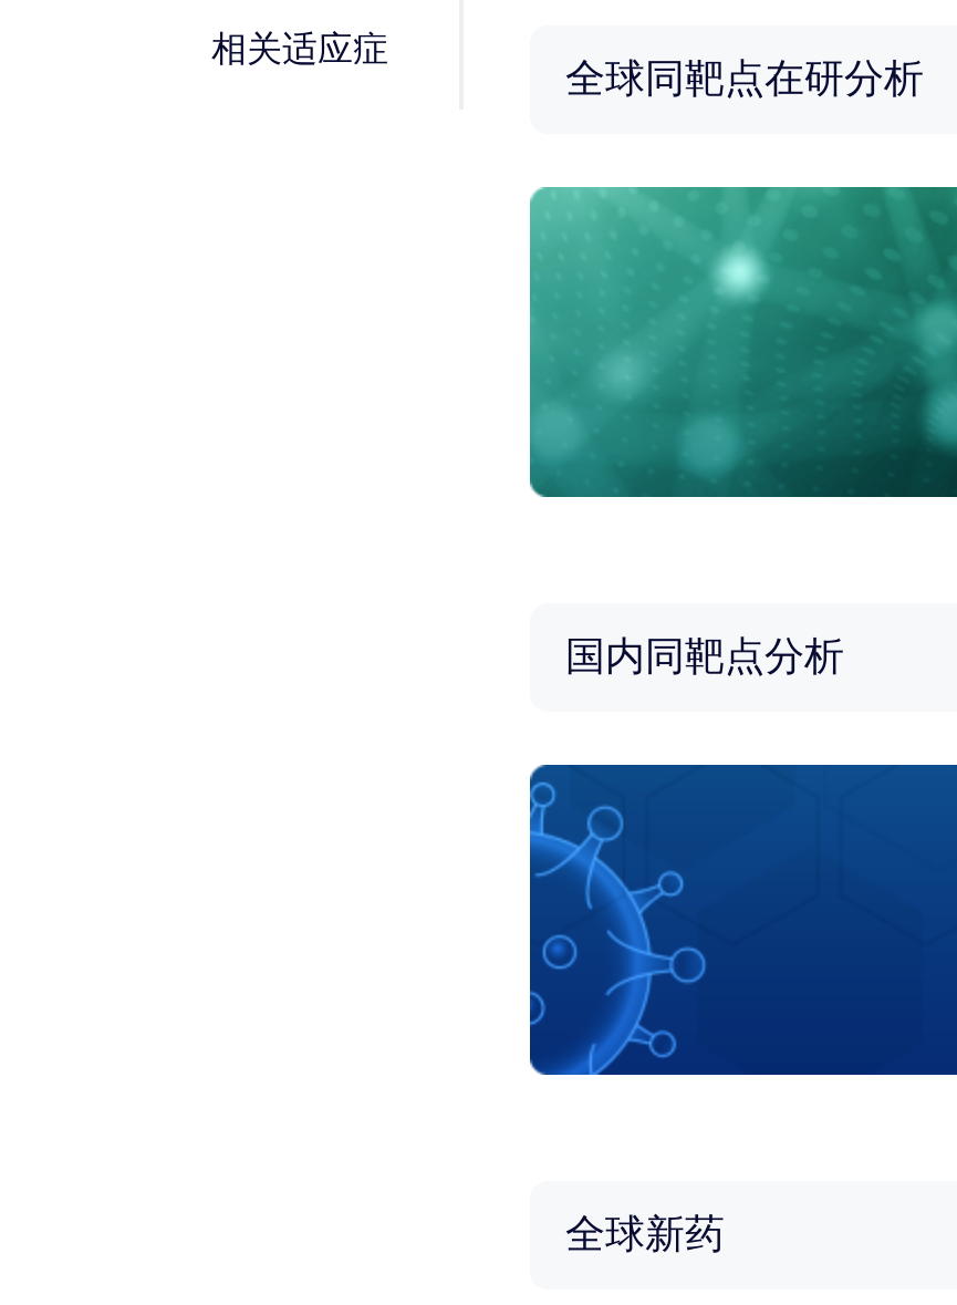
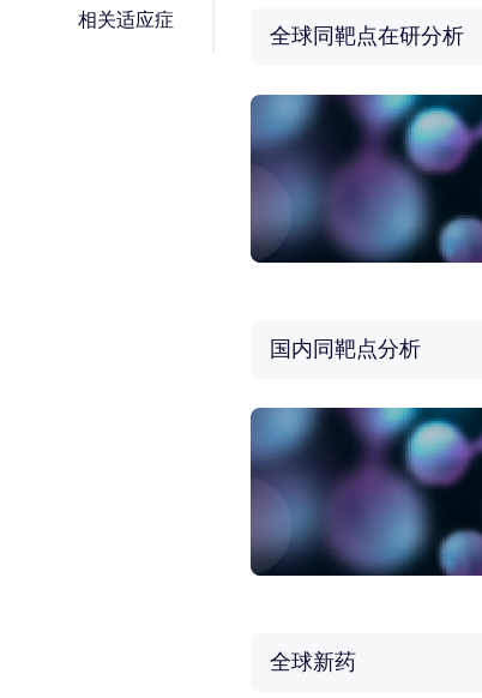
- [image]
+ [image]

- [image]
+ [image]
